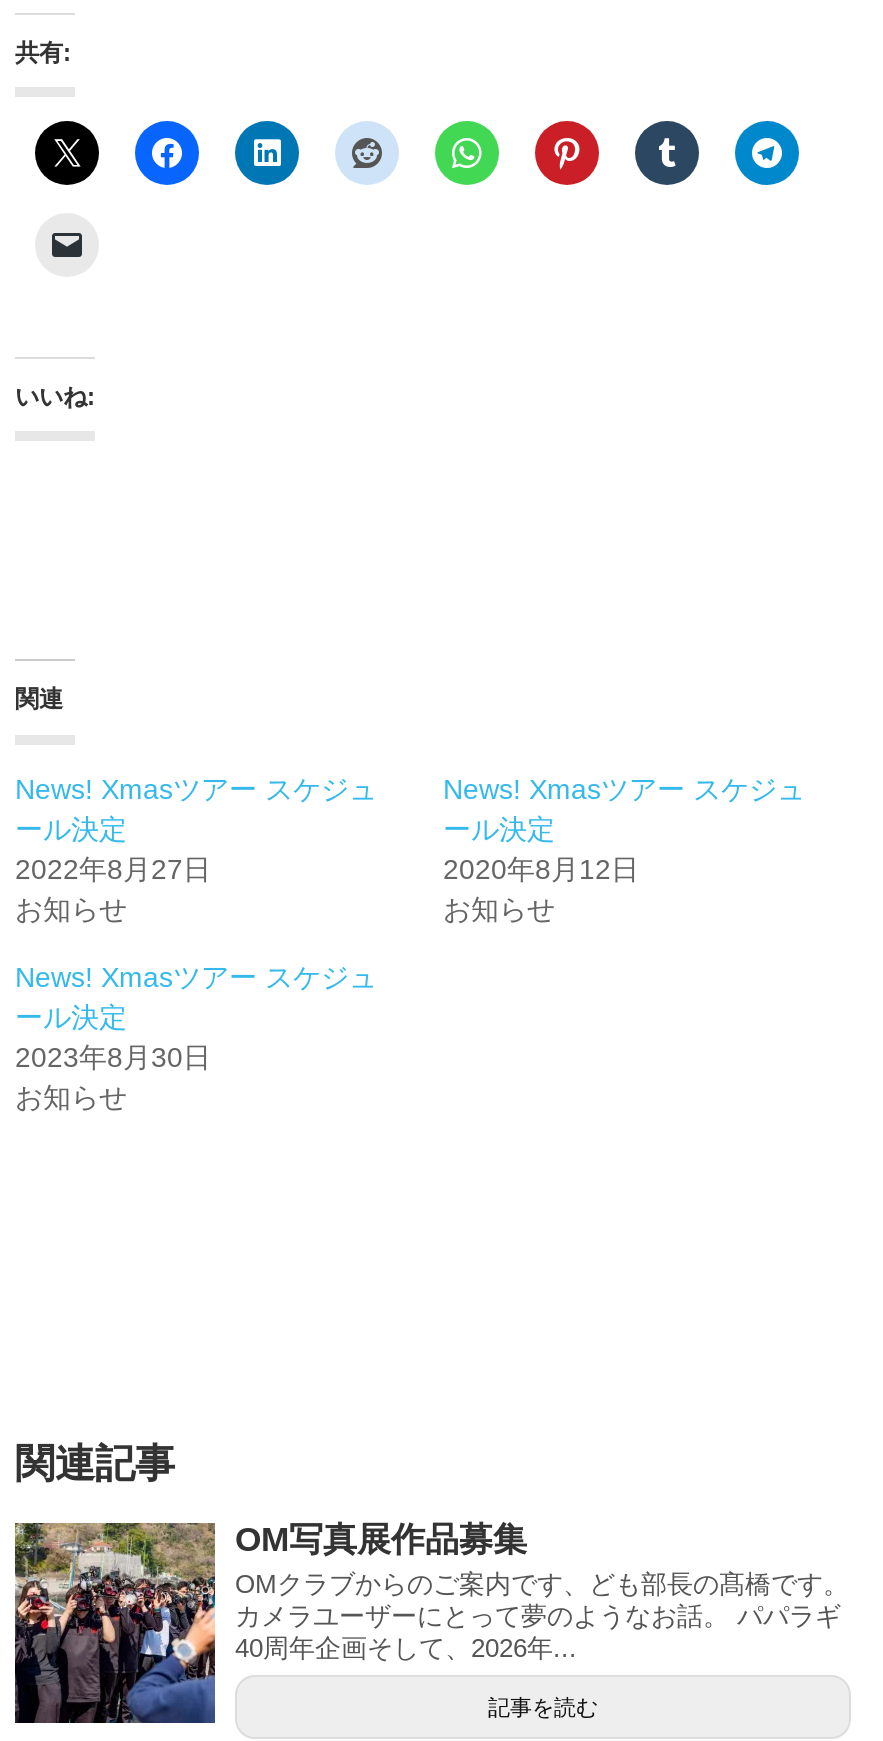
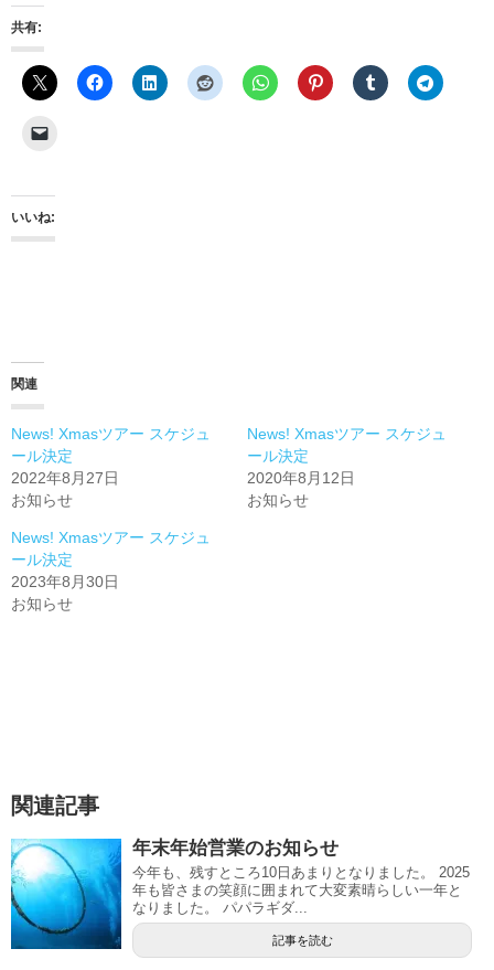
- [image]
- OM写真展作品募集
- OMクラブからのご案内です、ども部長の髙橋です。
- カメラユーザーにとって夢のようなお話。 パパラギ
- 40周年企画そして、2026年...
+ [image]
+ 年末年始営業のお知らせ
+ 今年も、残すところ10日あまりとなりました。 2025
+ 年も皆さまの笑顔に囲まれて大変素晴らしい一年と
+ なりました。 パパラギダ...
